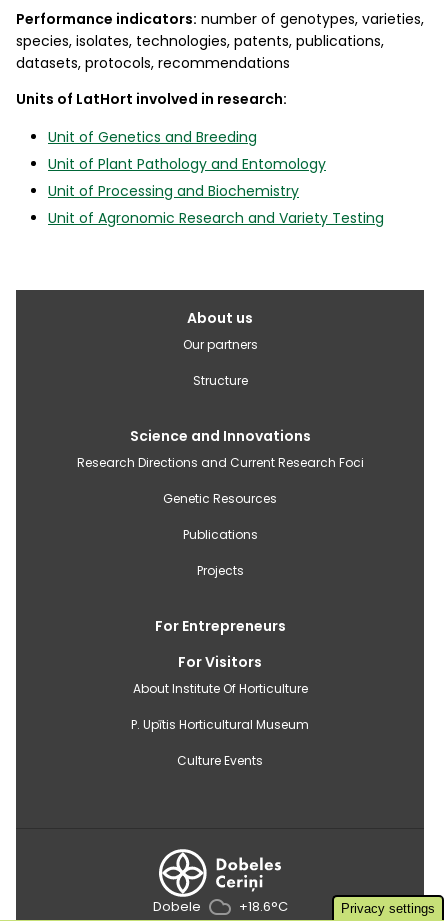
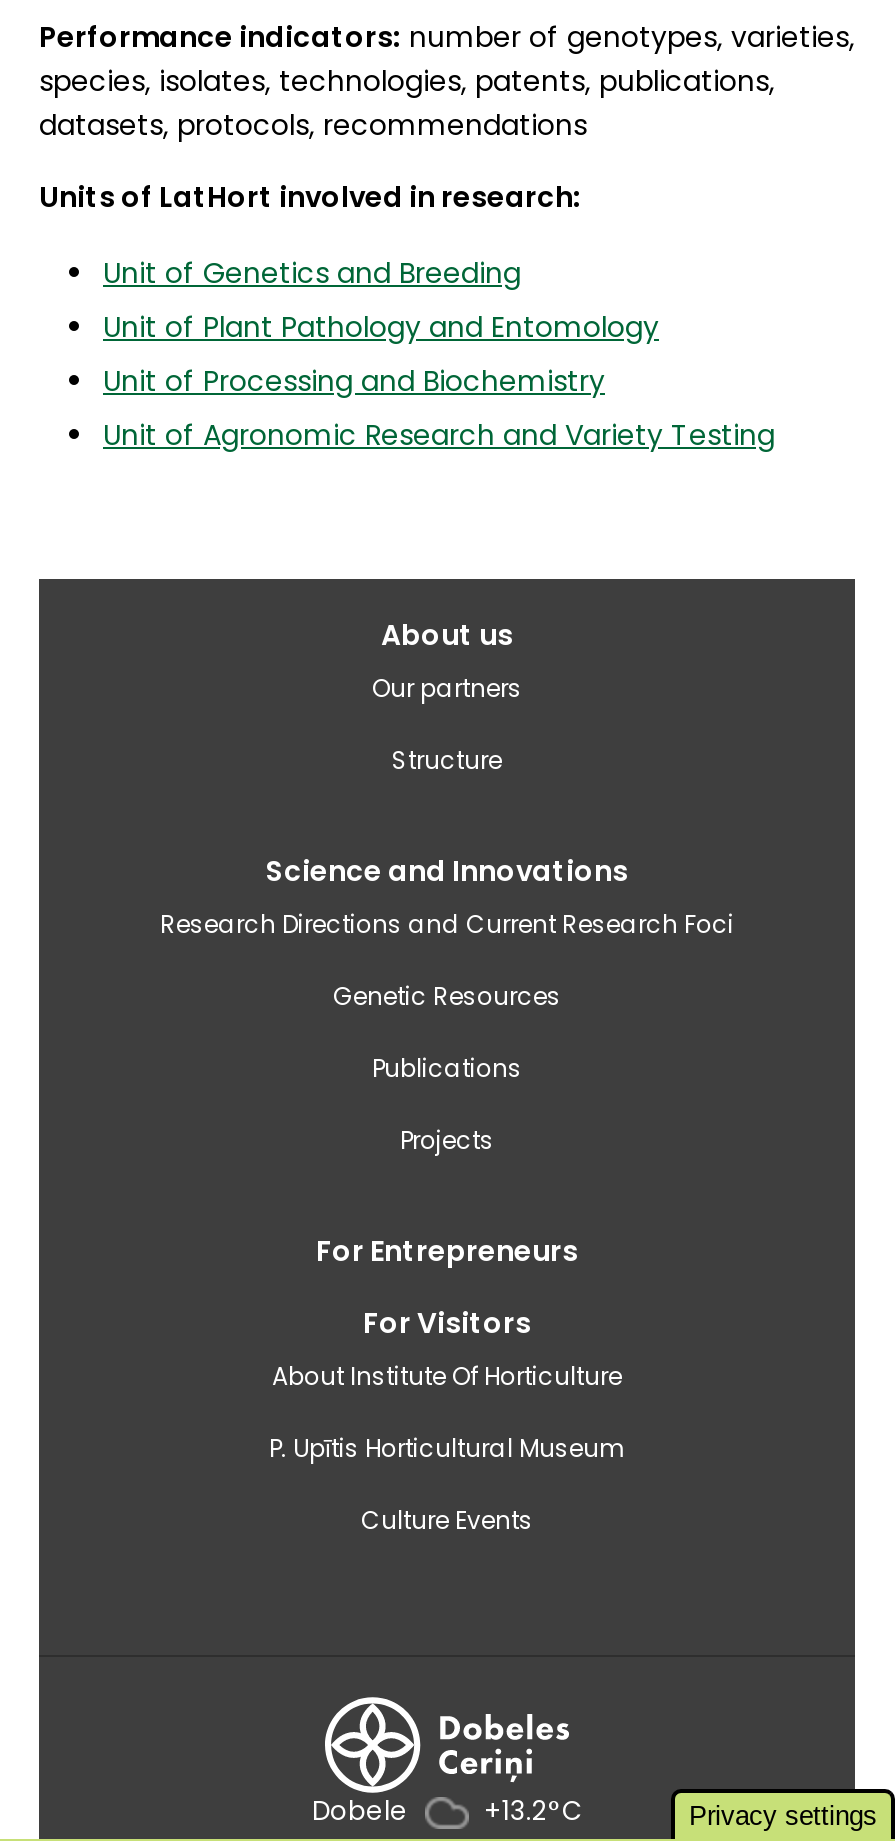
- Dobele +18.6°C
+ Dobele +13.2°C
